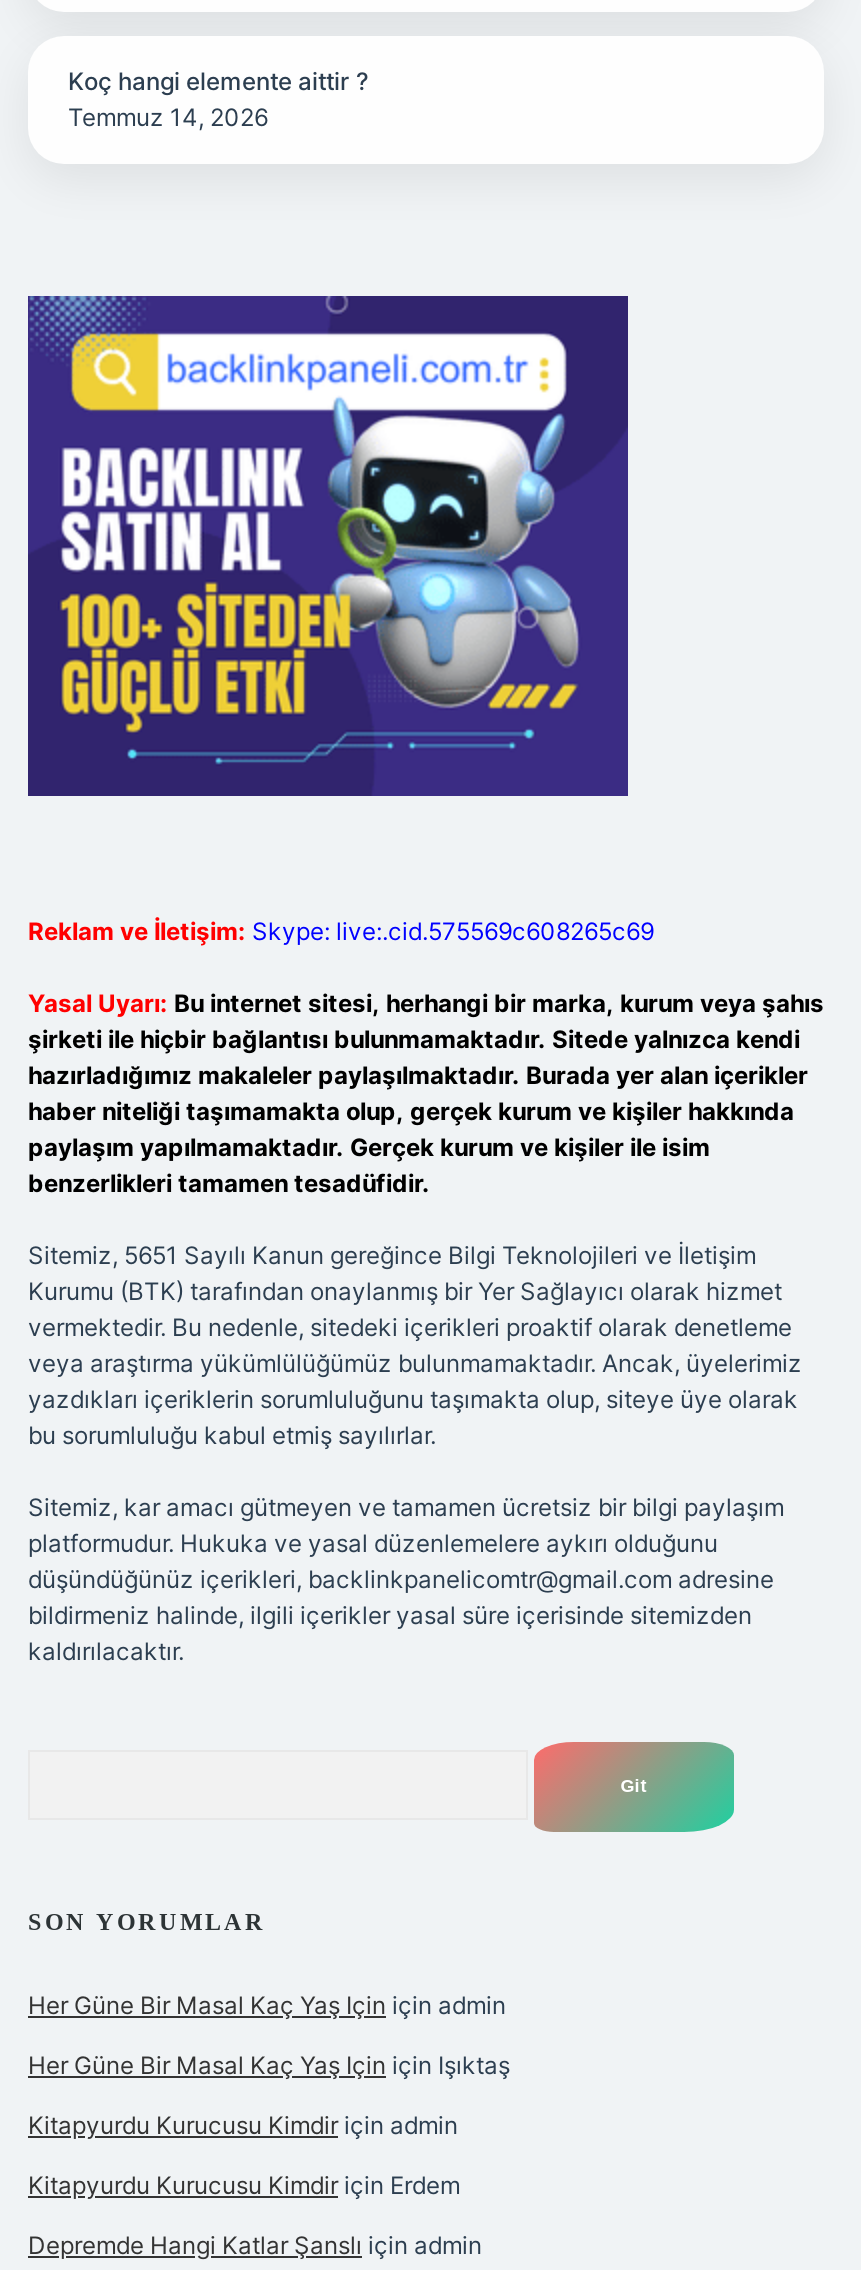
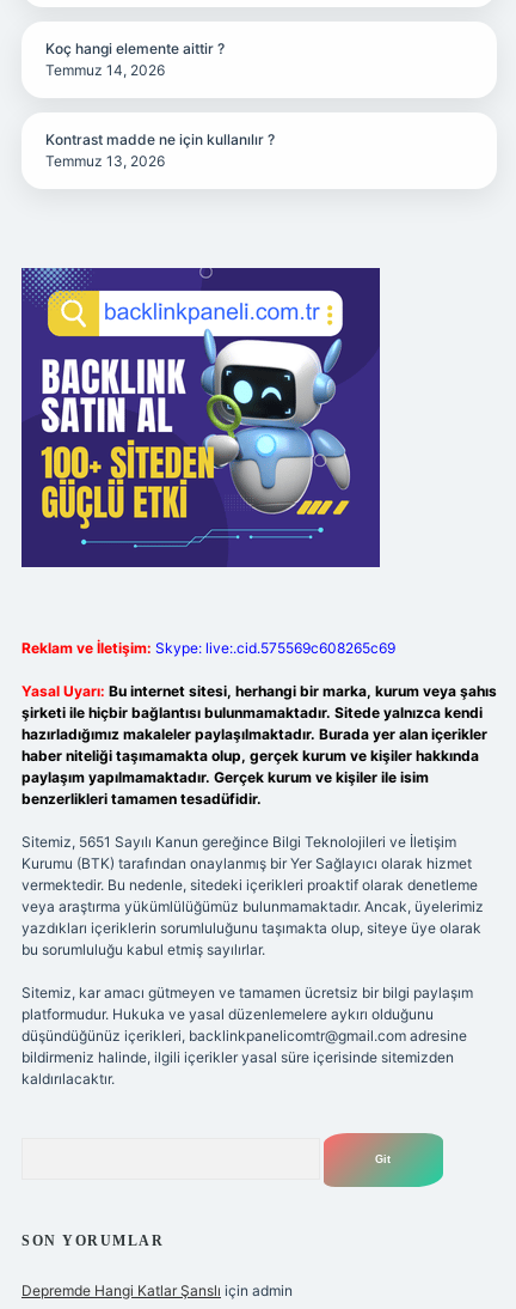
+ Kontrast madde ne için kullanılır ?
+ Temmuz 13, 2026

moved down: [image]

moved down: [image]

moved down: [image] | Reklam ve İletişim: Skype: live:.cid.575569c608265c69 | Yasal Uyarı: Bu internet sitesi, herhangi bir marka, kurum veya şahıs | ... | kaldırılacaktır. | SON YORUMLAR

- Her Güne Bir Masal Kaç Yaş Için için admin
- Her Güne Bir Masal Kaç Yaş Için için Işıktaş
- Kitapyurdu Kurucusu Kimdir için admin
- Kitapyurdu Kurucusu Kimdir için Erdem
